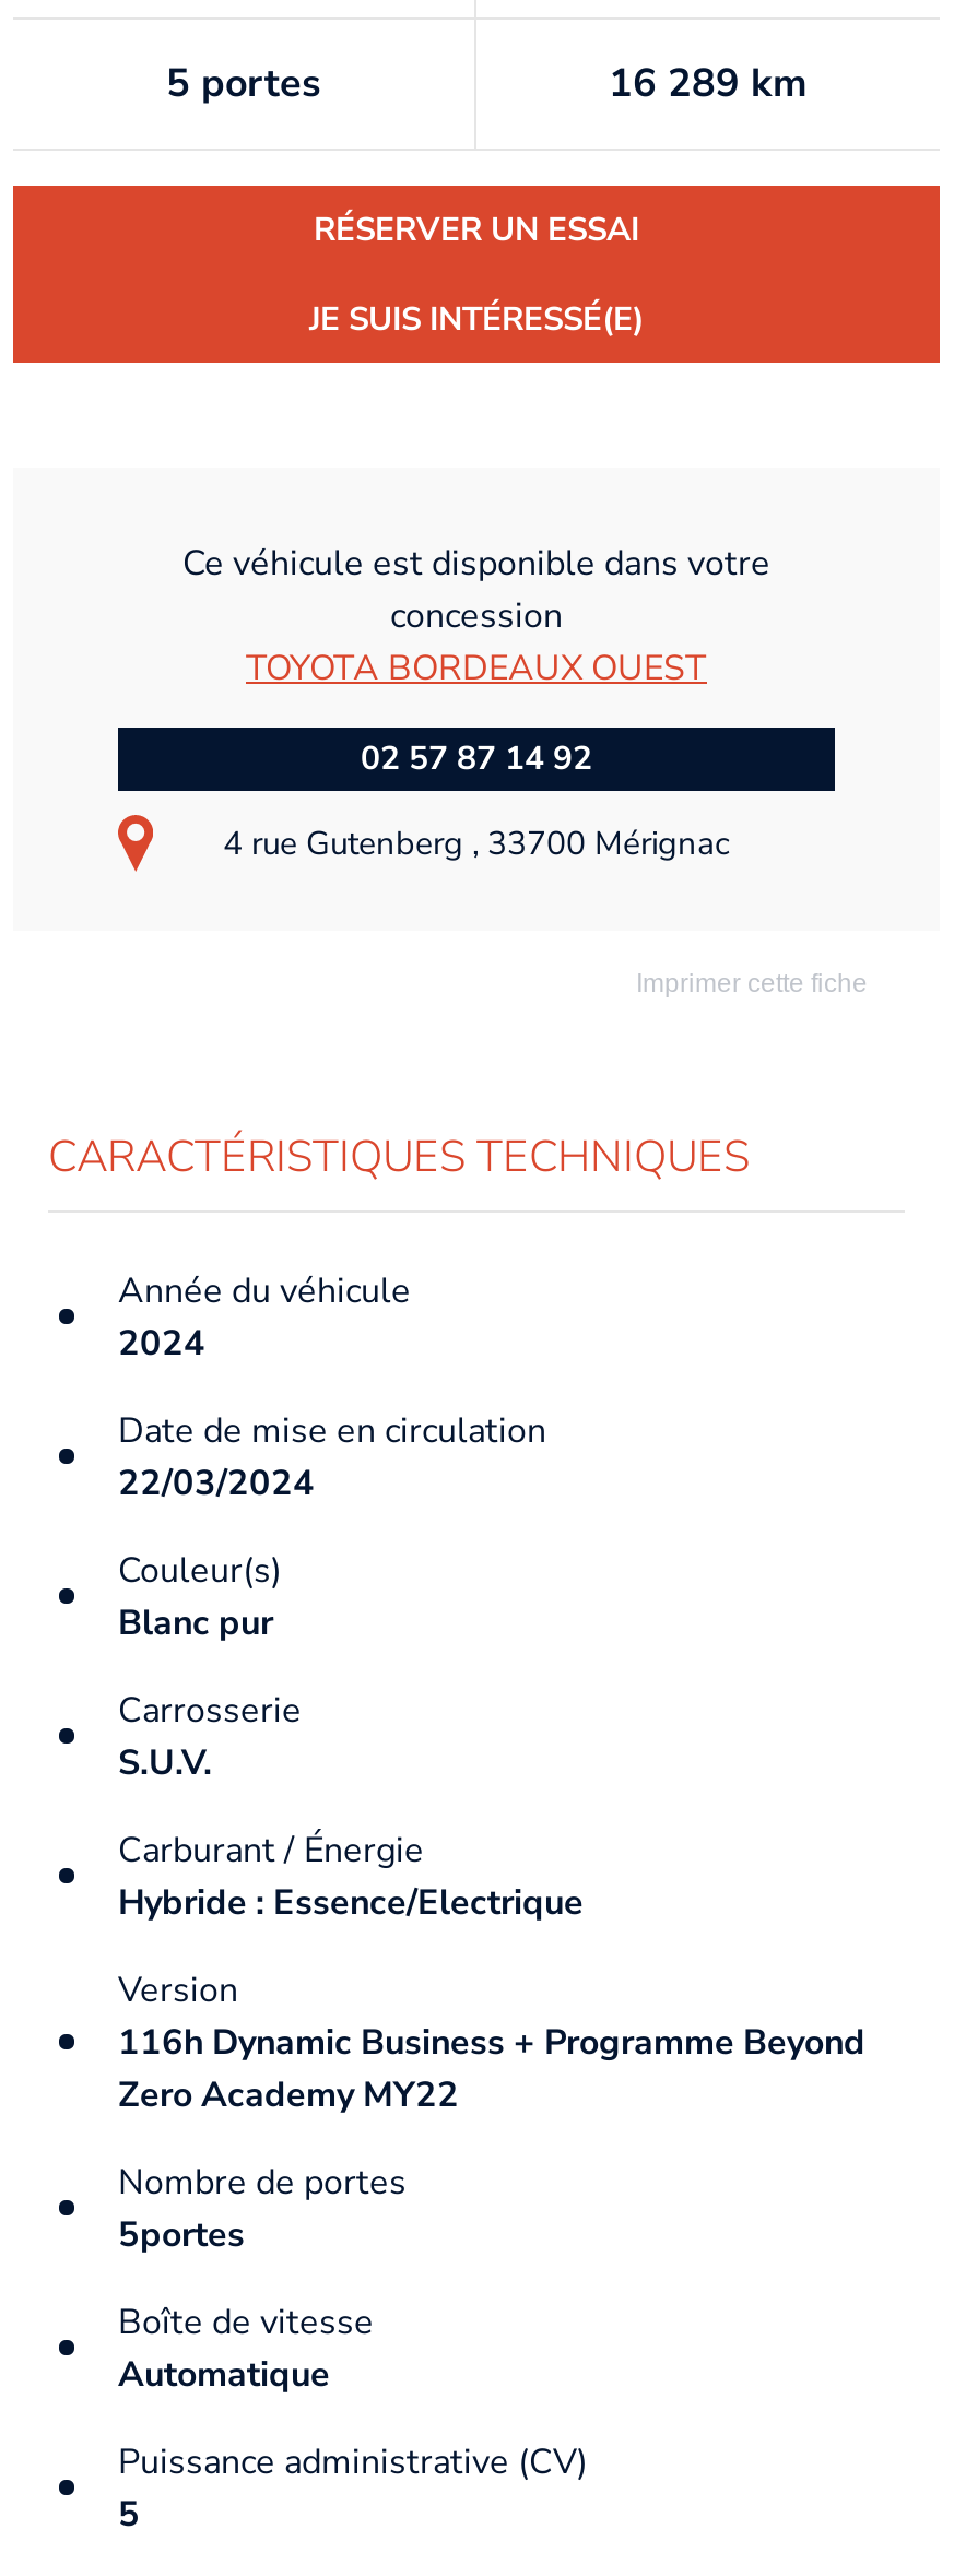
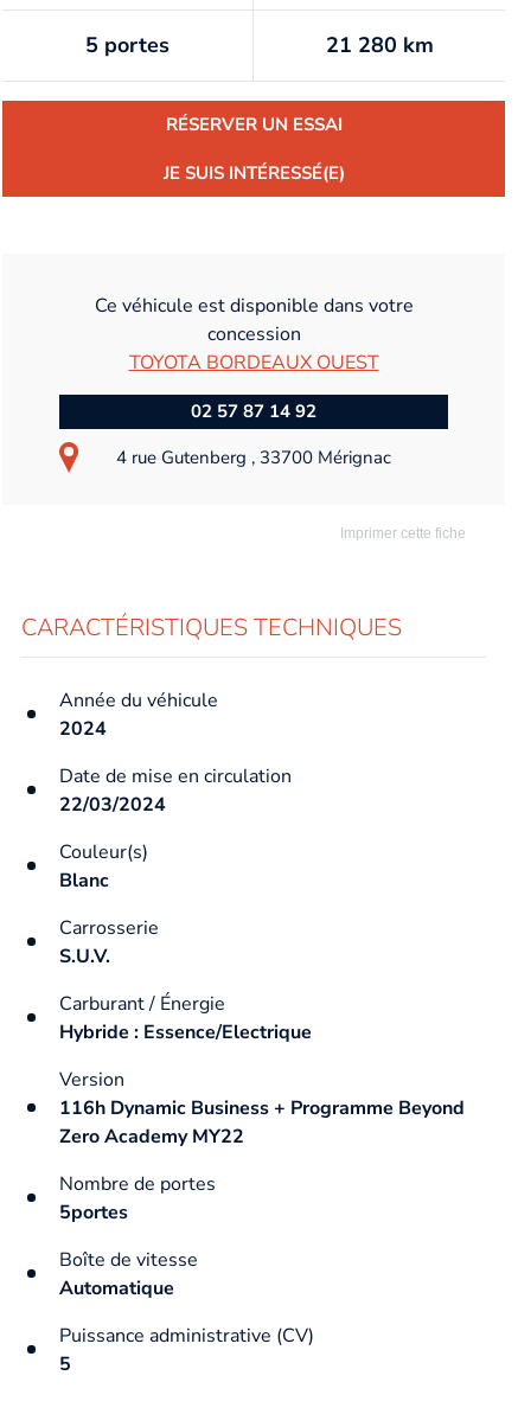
- 16 289 km
+ 21 280 km

- Blanc pur
+ Blanc
